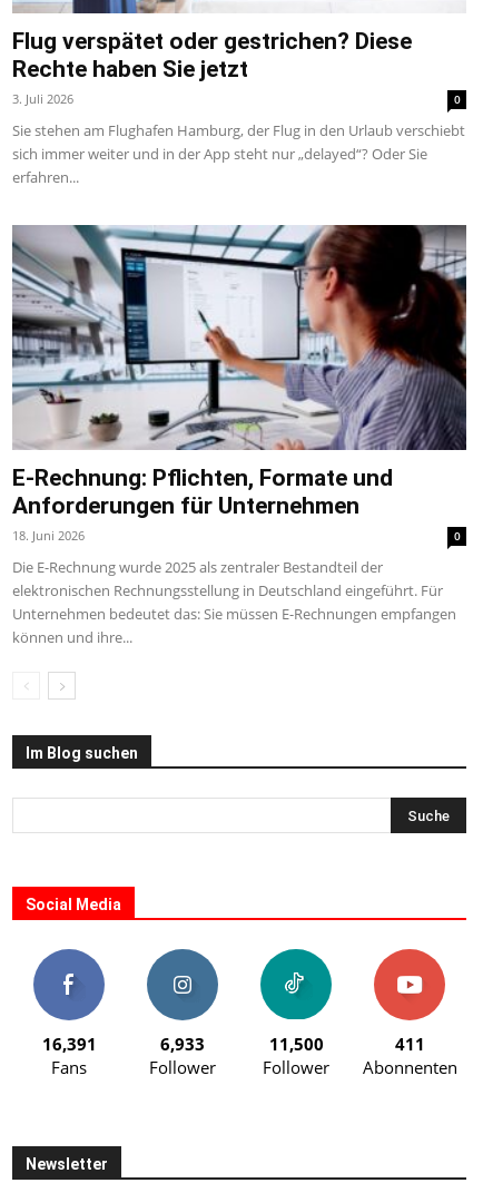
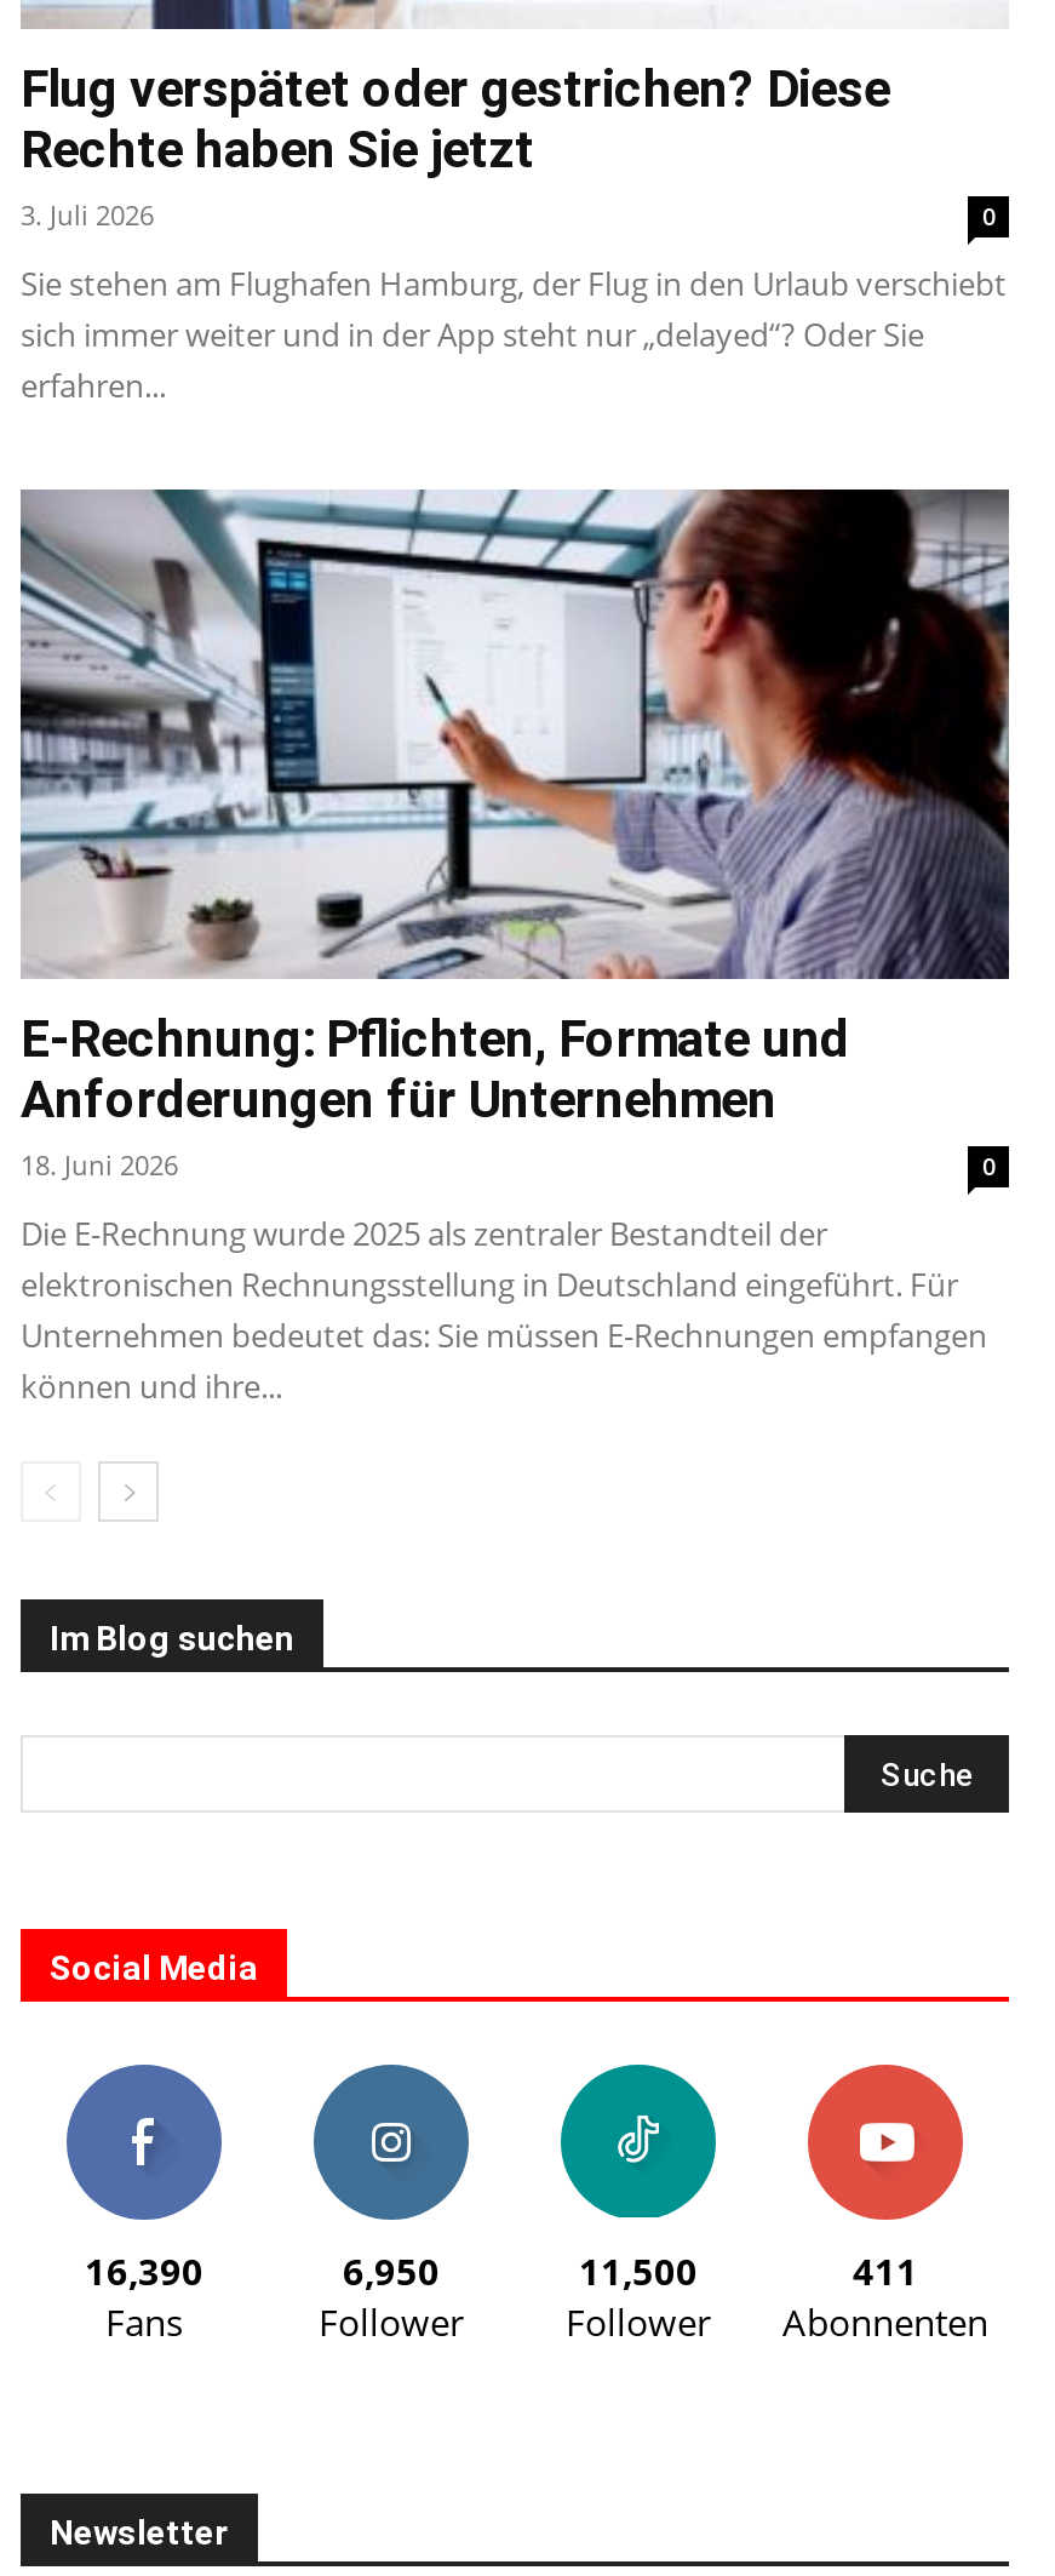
- 16,391
+ 16,390

- 6,933
+ 6,950
